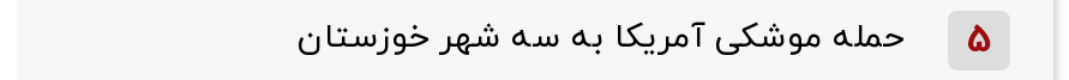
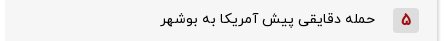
- حمله موشکی آمریکا به سه شهر خوزستان
+ حمله دقایقی پیش آمریکا به بوشهر
